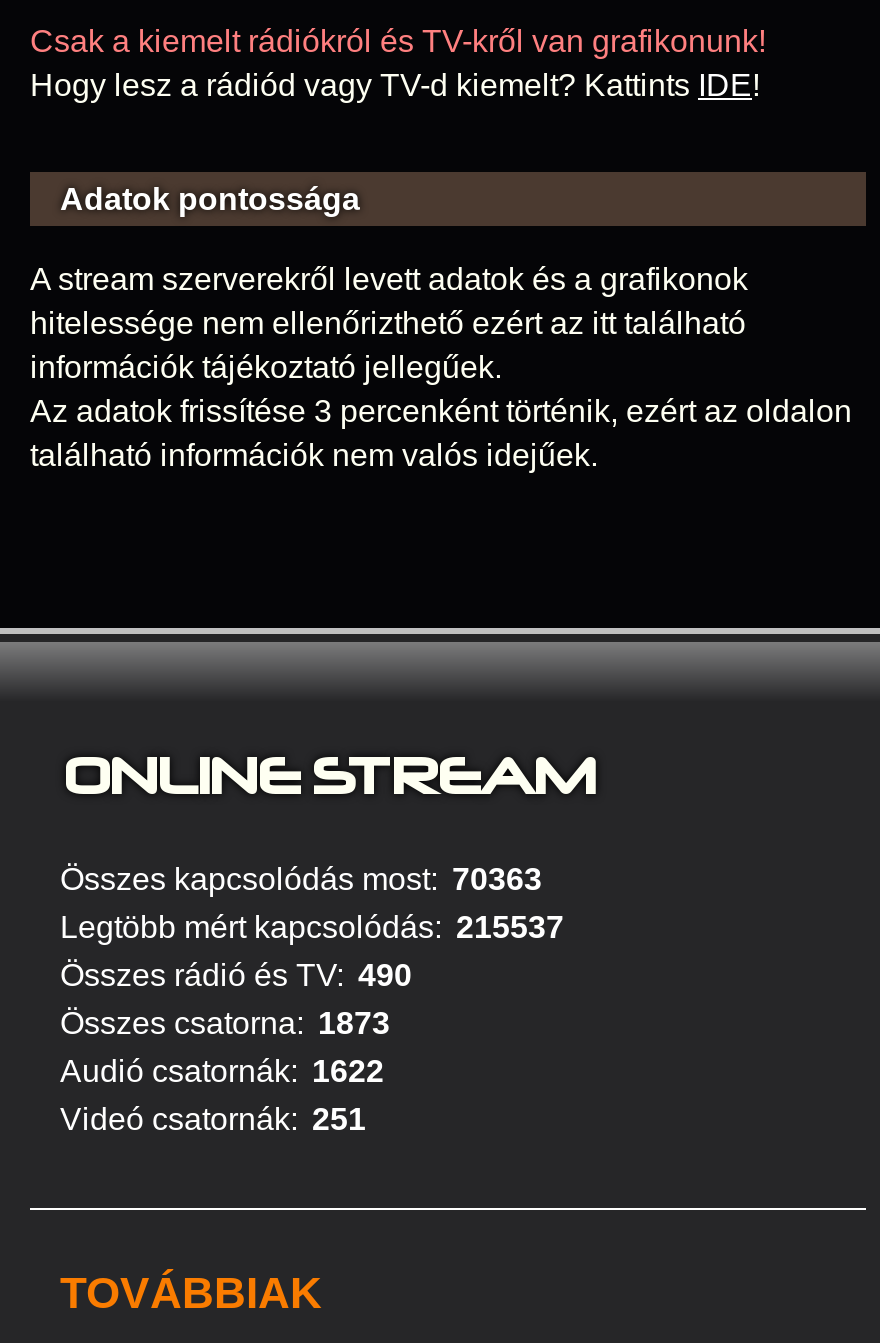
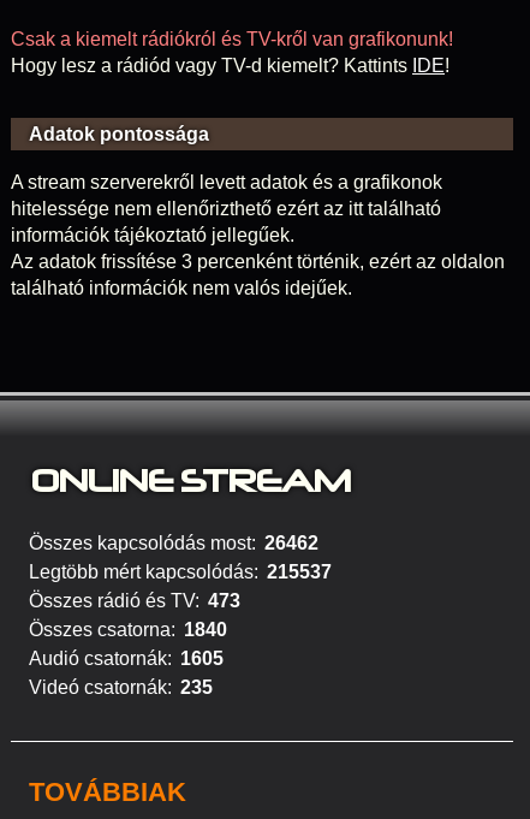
- Összes kapcsolódás most: 70363
+ Összes kapcsolódás most: 26462

- Összes rádió és TV: 490
+ Összes rádió és TV: 473

- Összes csatorna: 1873
+ Összes csatorna: 1840

- Audió csatornák: 1622
+ Audió csatornák: 1605

- Videó csatornák: 251
+ Videó csatornák: 235
